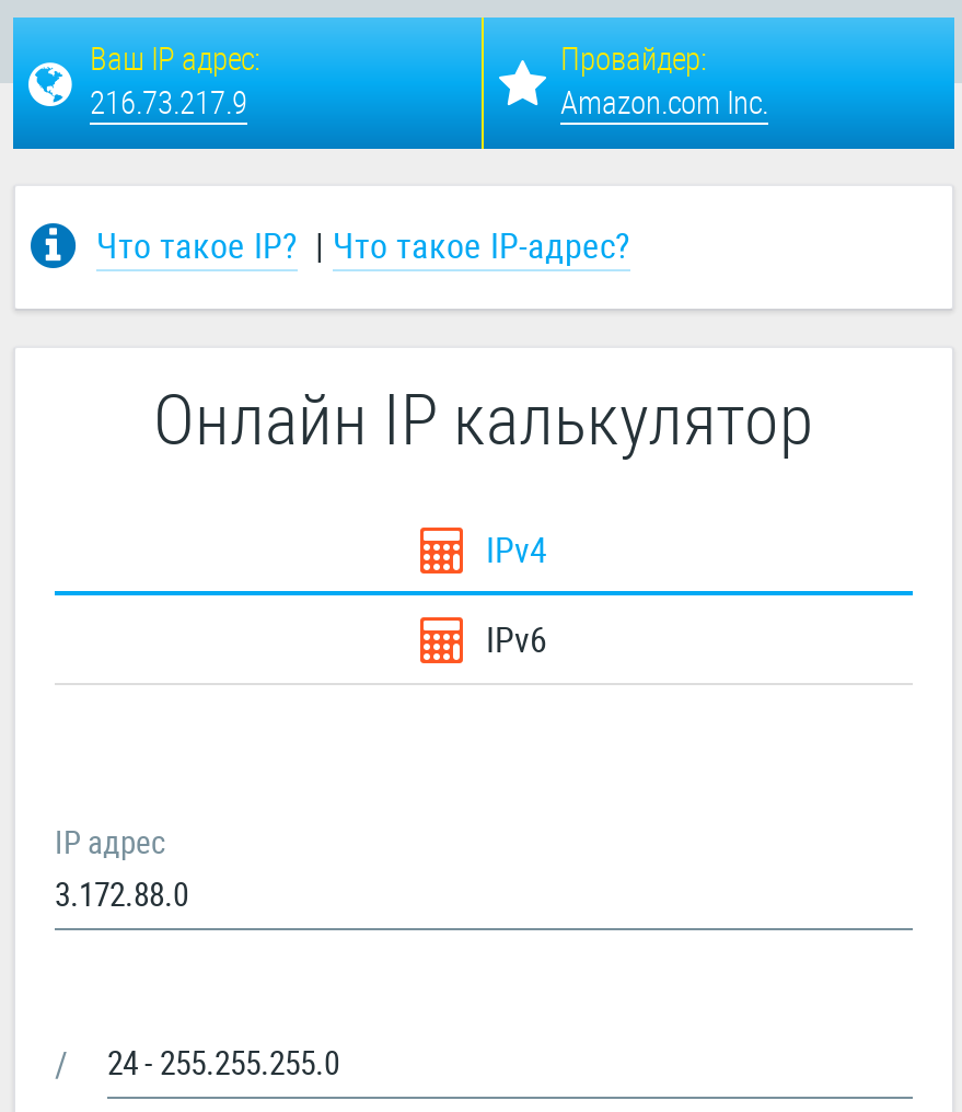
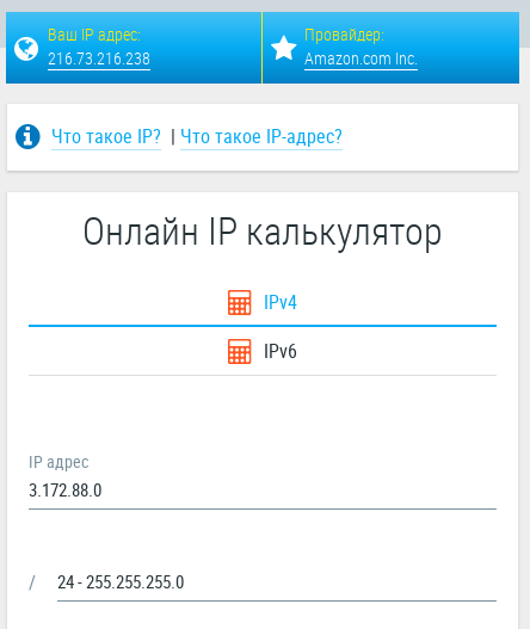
- 216.73.217.9
+ 216.73.216.238
